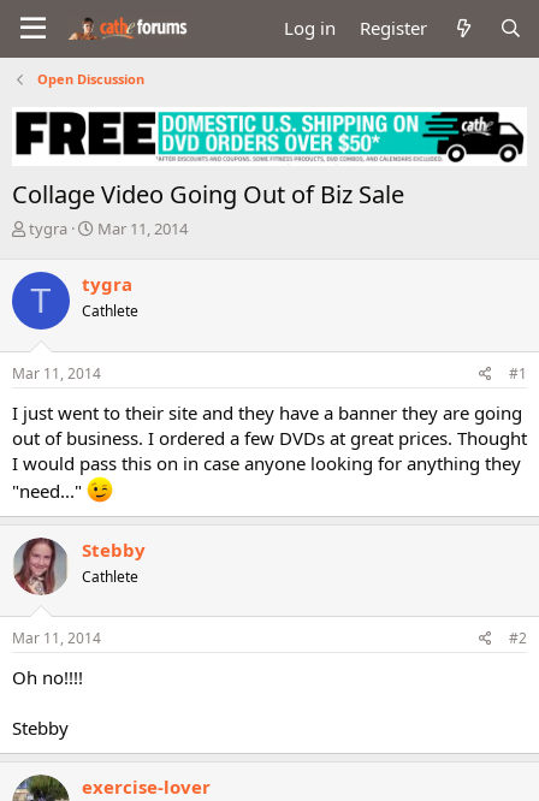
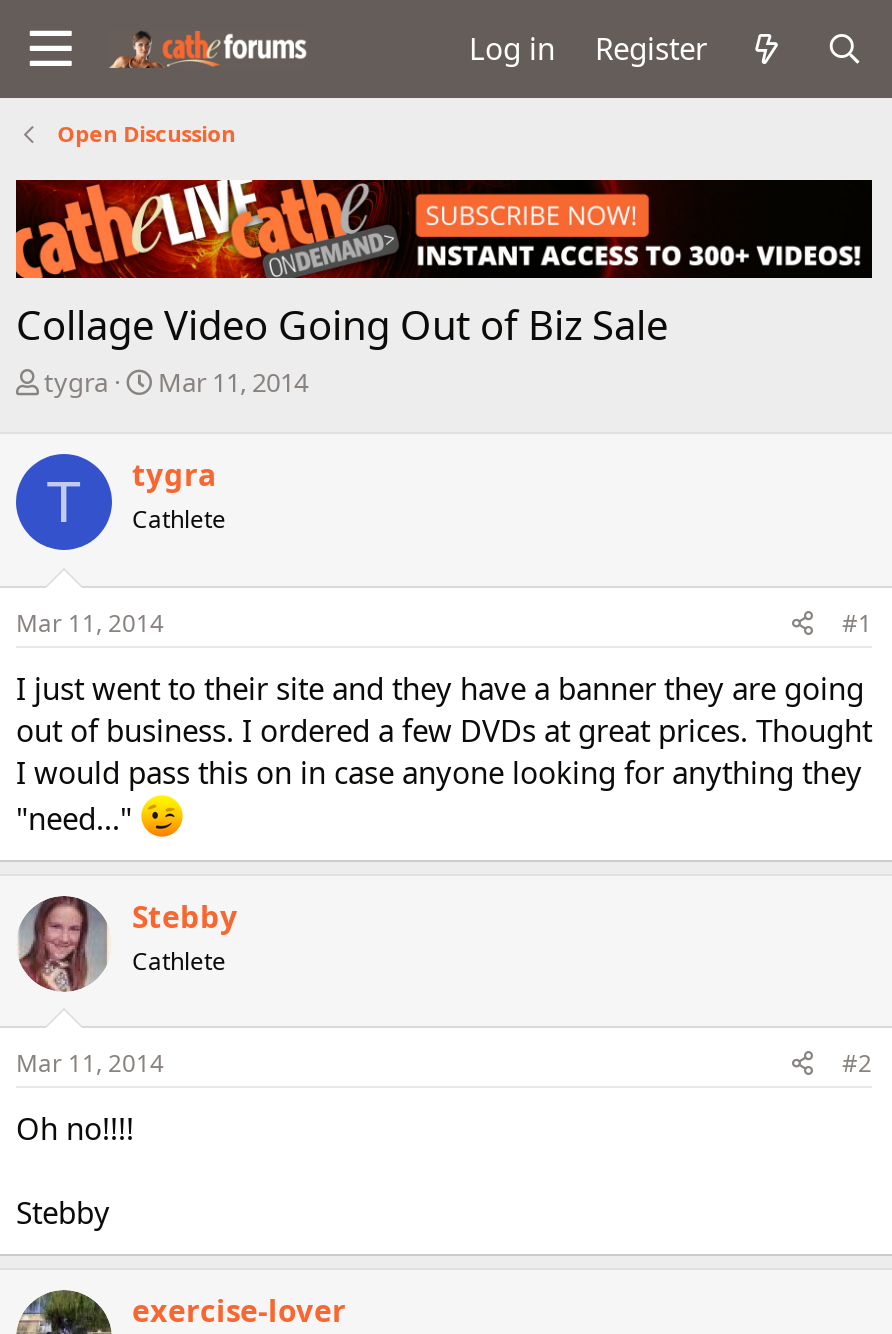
- [image]
+ [image]
